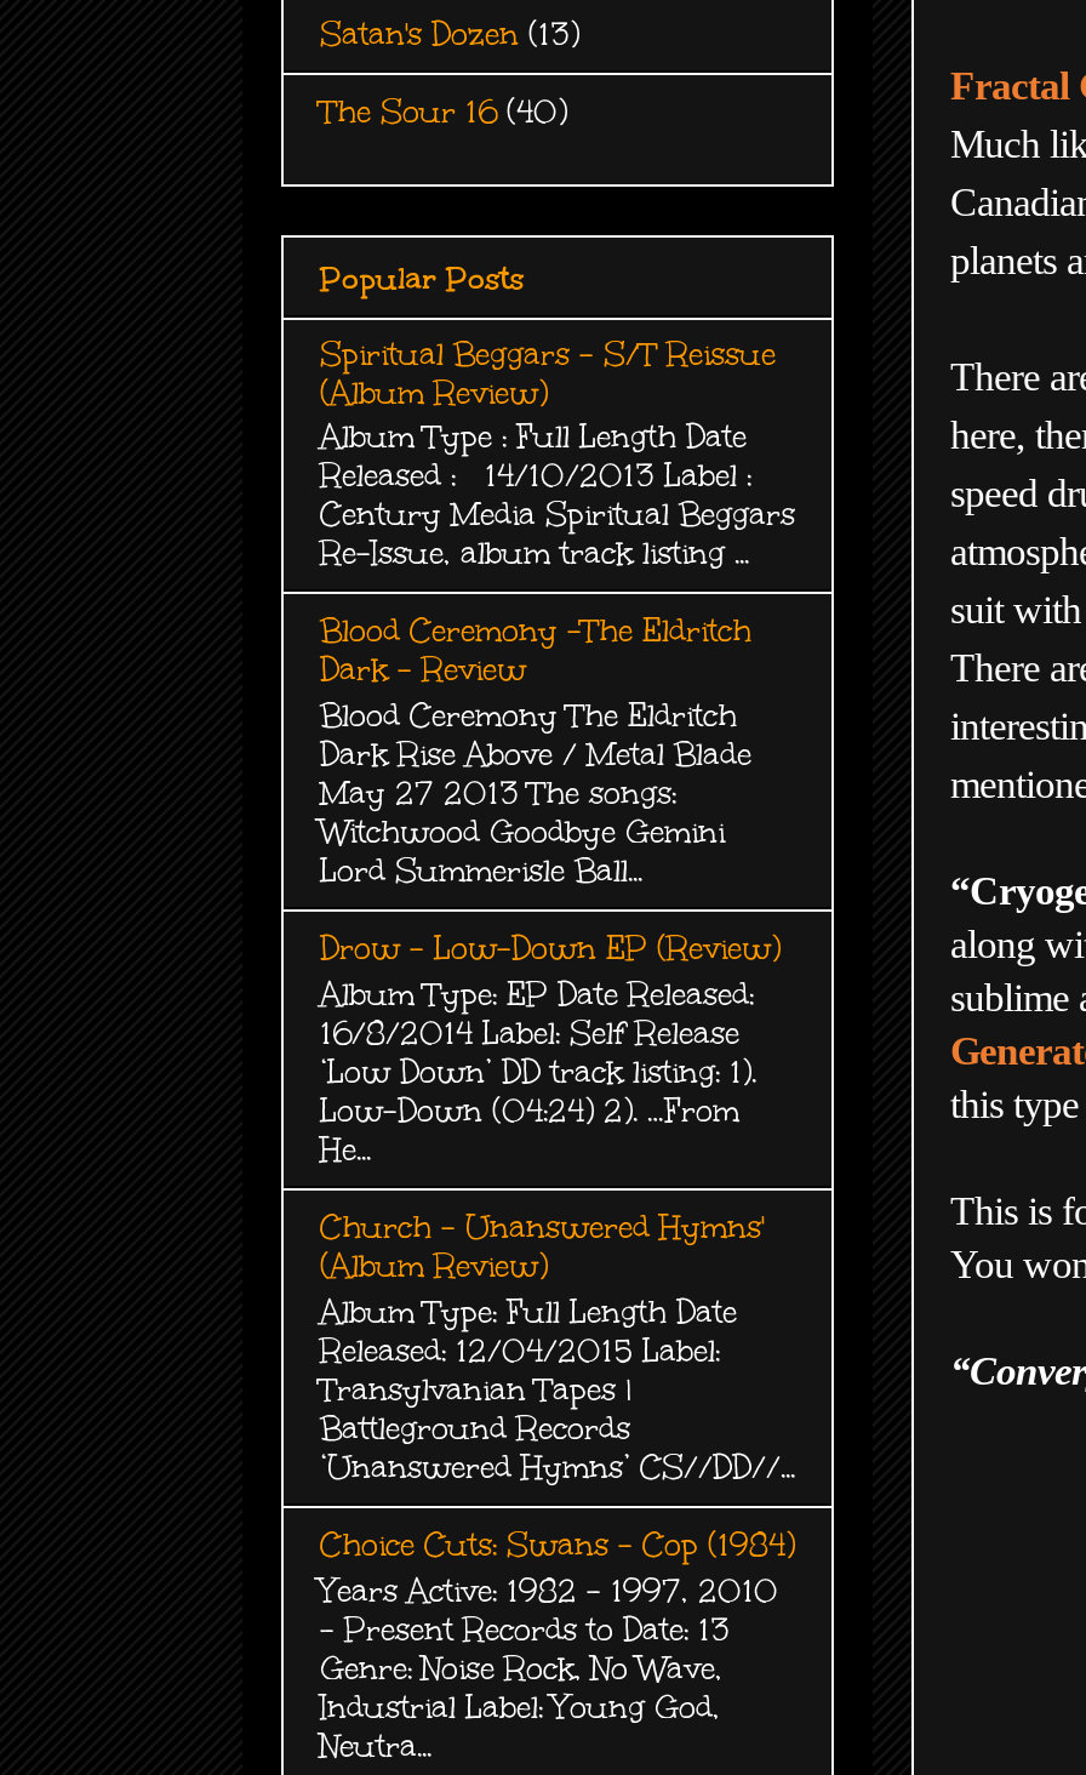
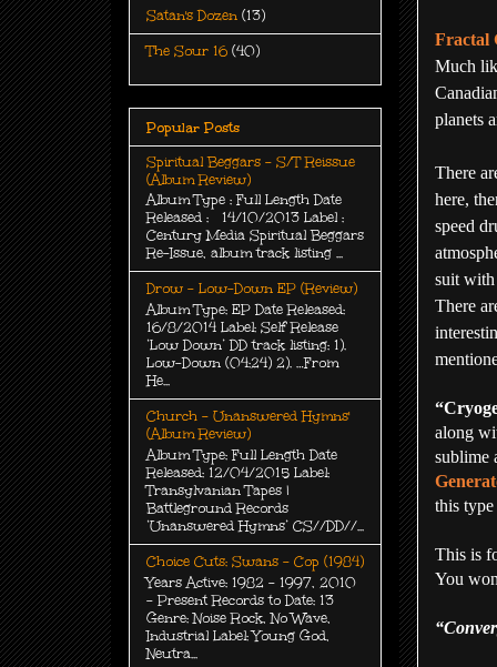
- Blood Ceremony -The Eldritch
- Dark - Review
- Blood Ceremony The Eldritch
- Dark Rise Above / Metal Blade
- May 27 2013 The songs:
- Witchwood Goodbye Gemini
- Lord Summerisle Ball...
